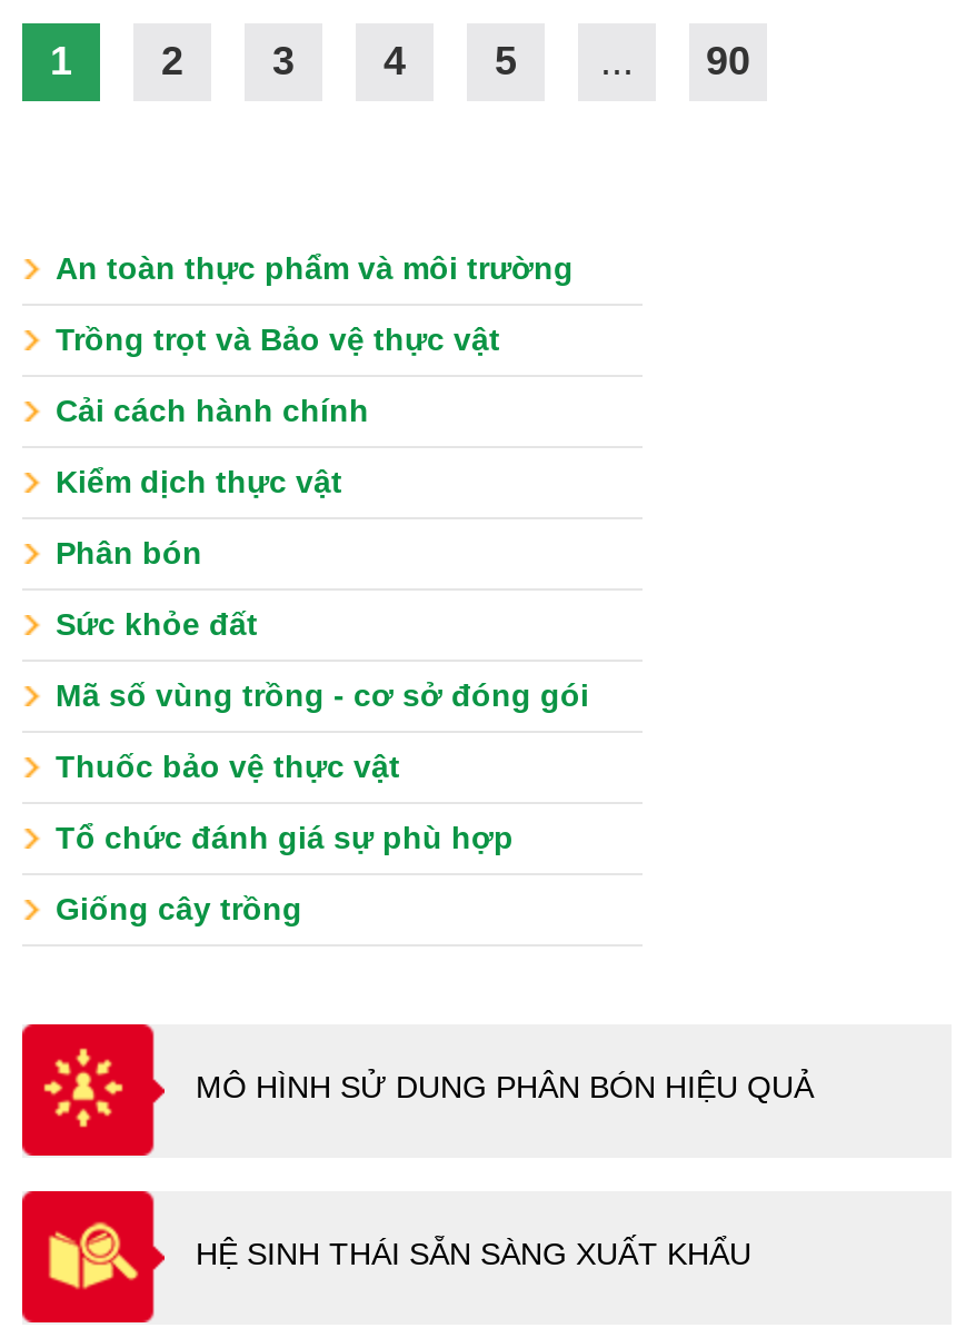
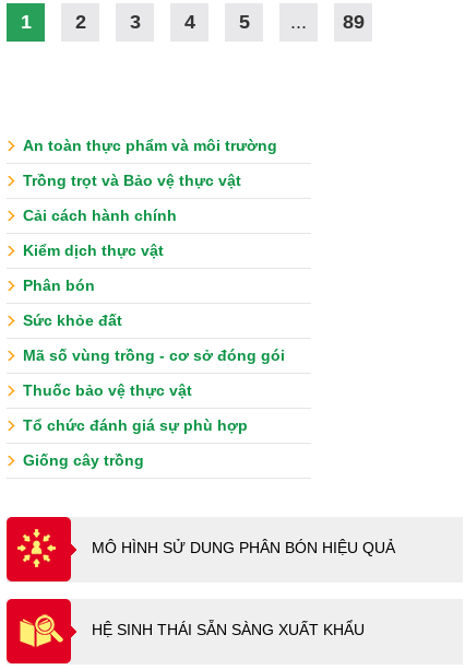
- 90
+ 89
